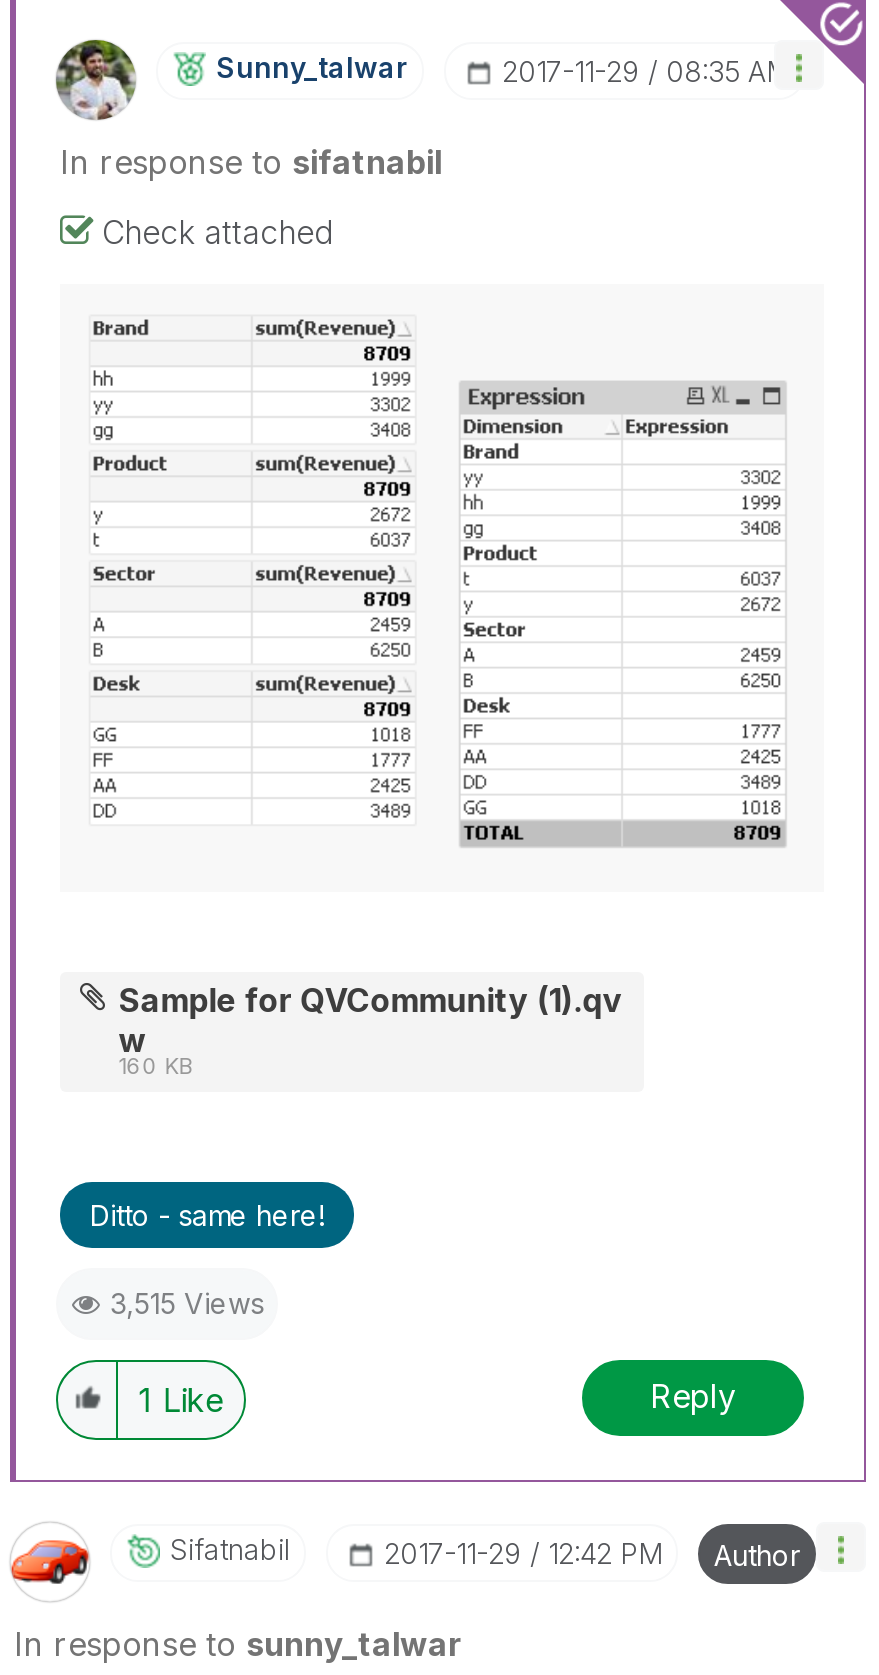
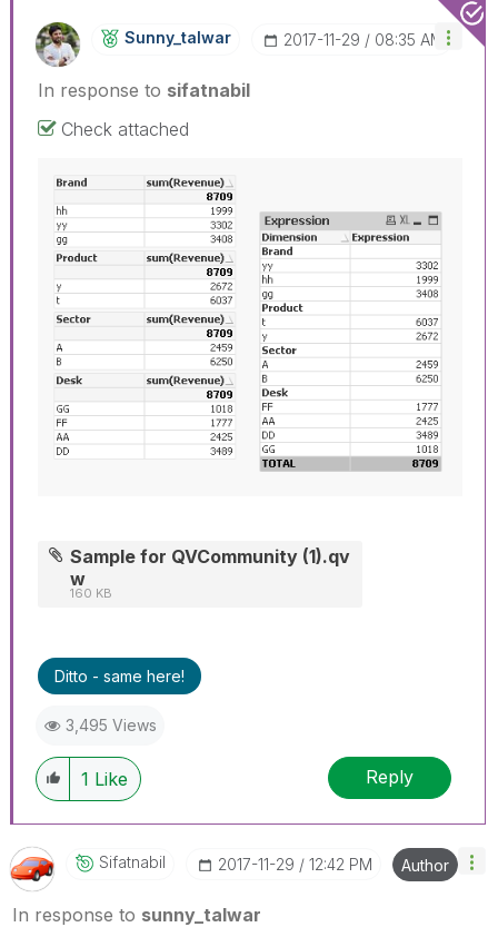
- 3,515 Views
+ 3,495 Views
